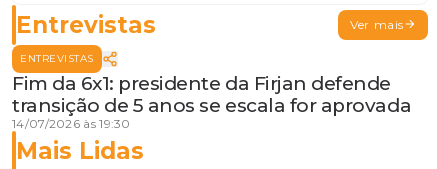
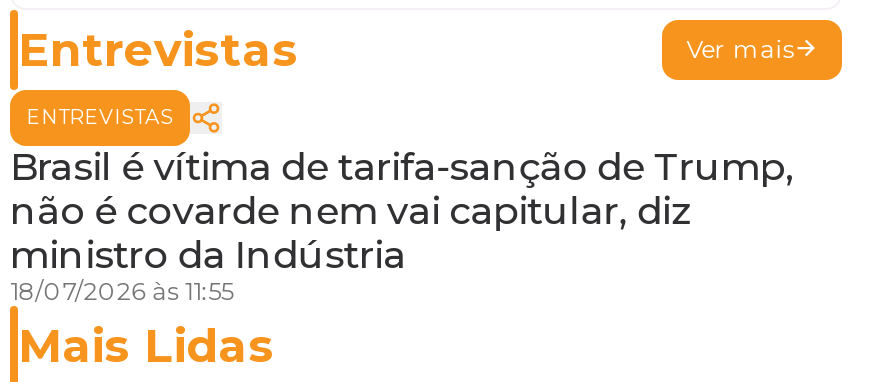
- Fim da 6x1: presidente da Firjan defende
- transição de 5 anos se escala for aprovada
- 14/07/2026 às 19:30
+ Brasil é vítima de tarifa-sanção de Trump,
+ não é covarde nem vai capitular, diz
+ ministro da Indústria
+ 18/07/2026 às 11:55
